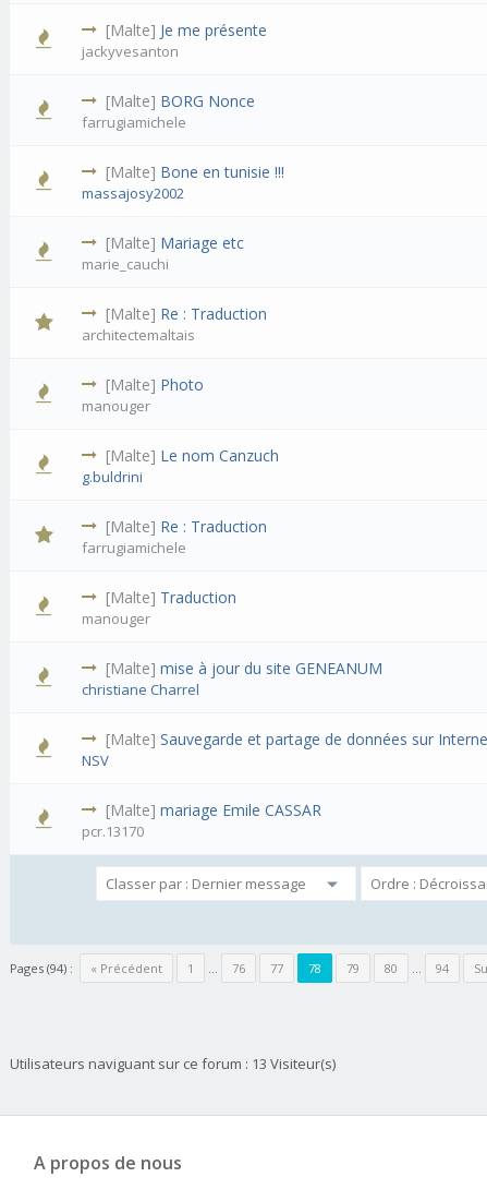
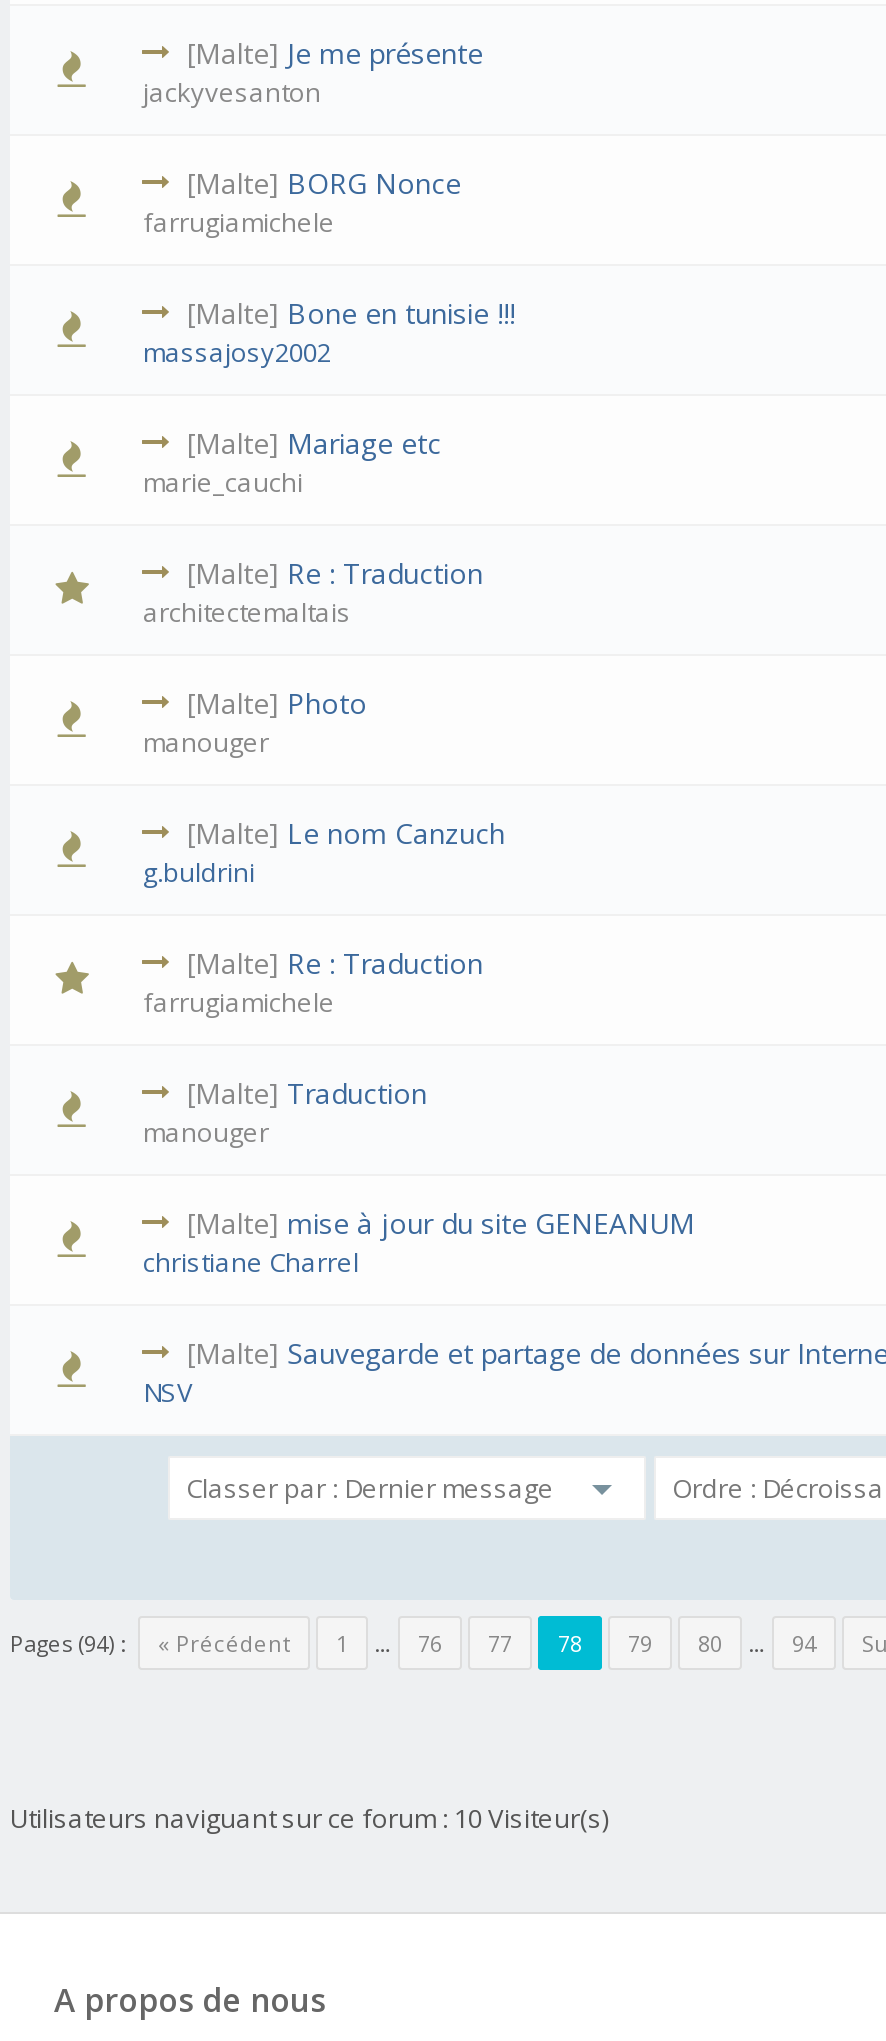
- [Malte] mariage Emile CASSAR
- pcr.13170

- Utilisateurs naviguant sur ce forum : 13 Visiteur(s)
+ Utilisateurs naviguant sur ce forum : 10 Visiteur(s)
